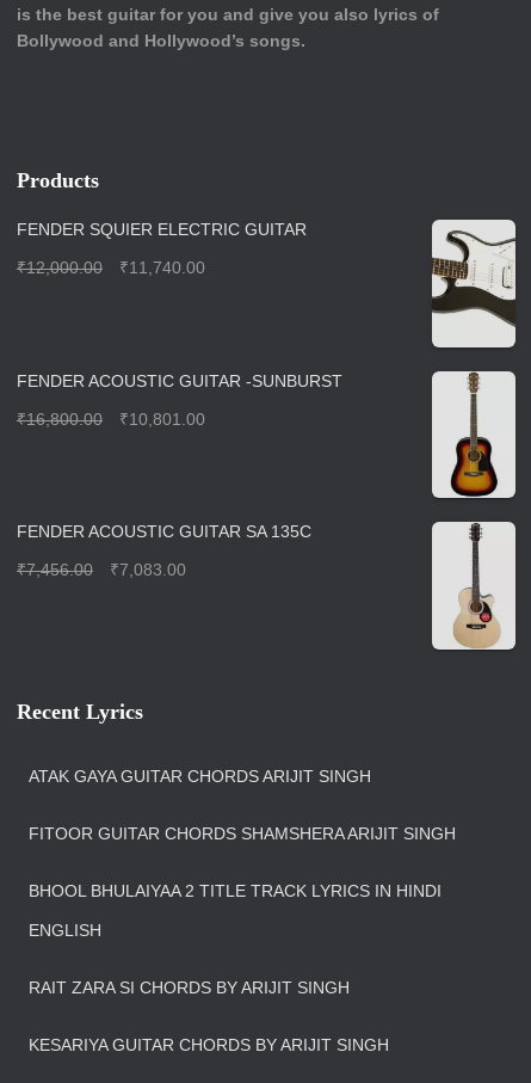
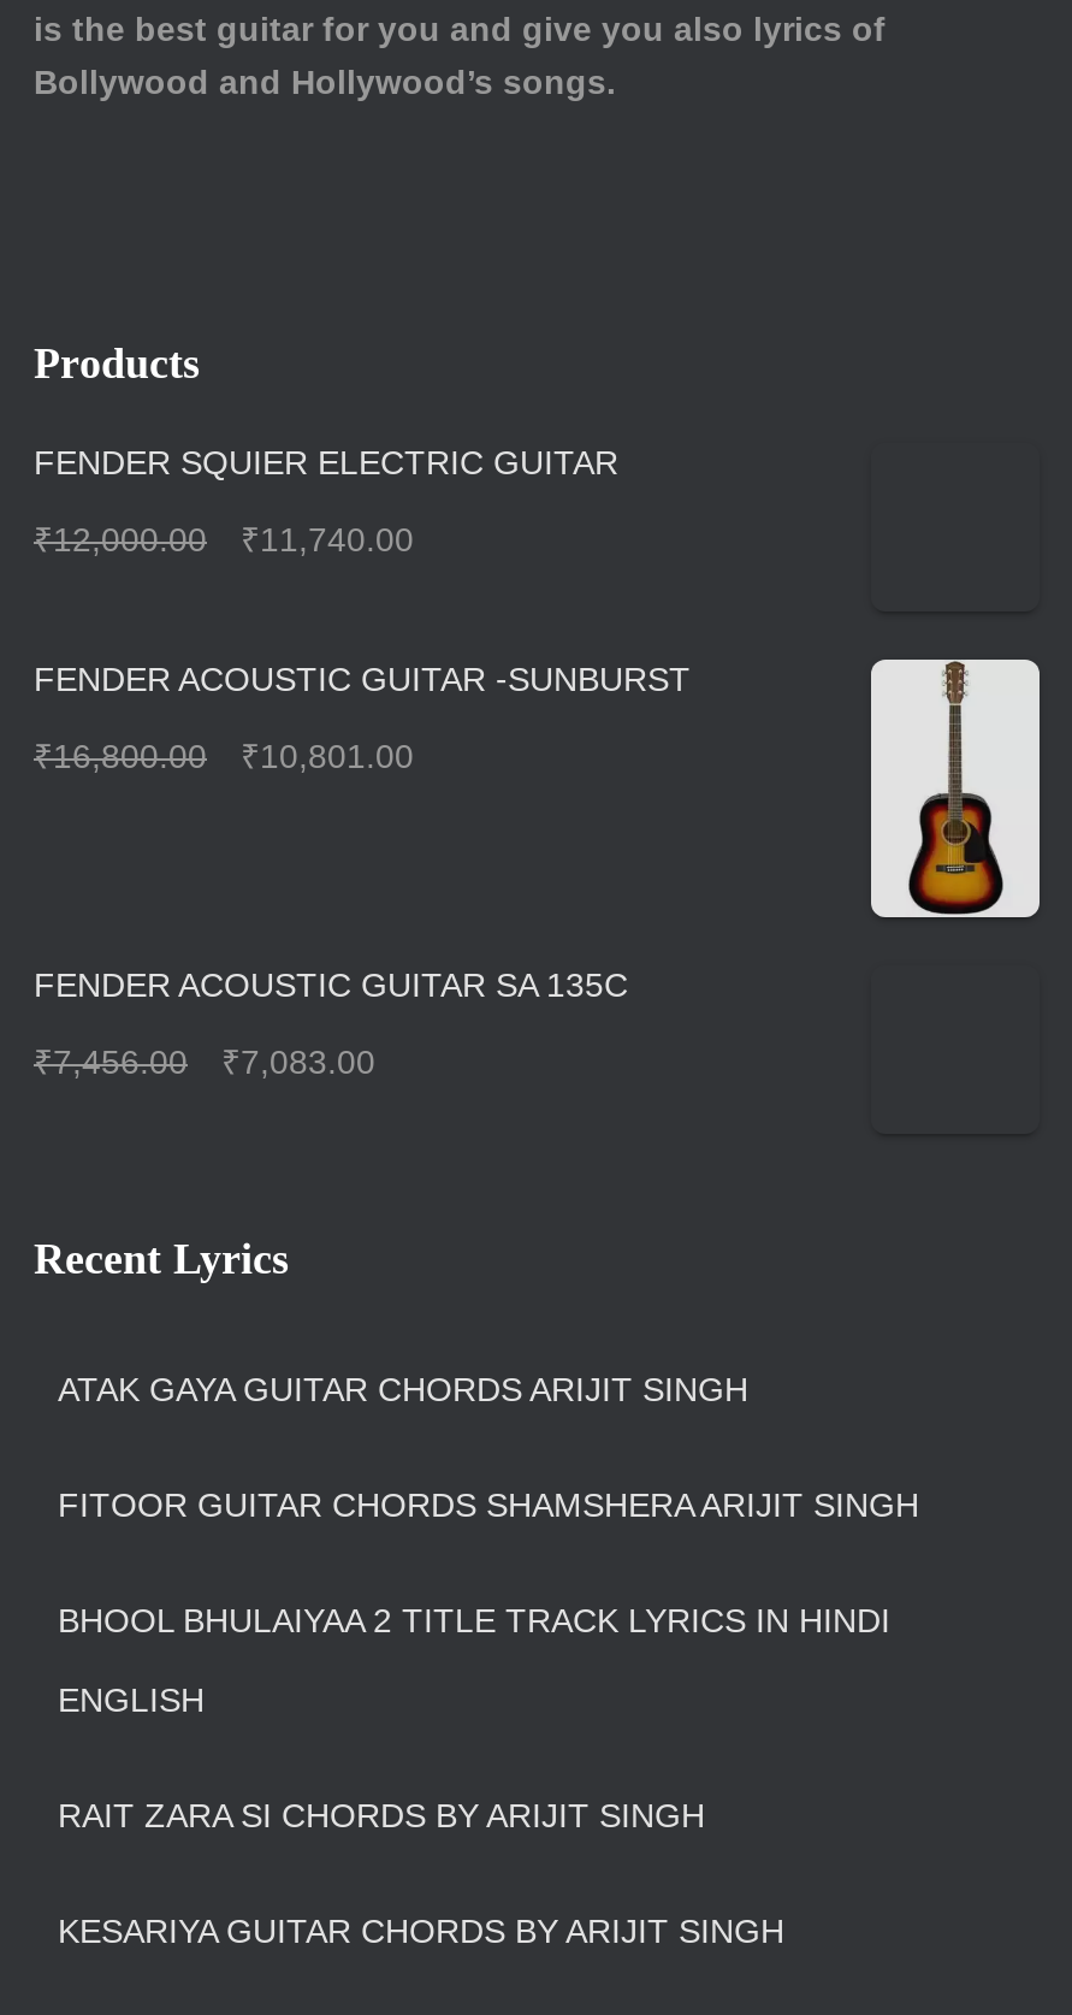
- [image]

- [image]
